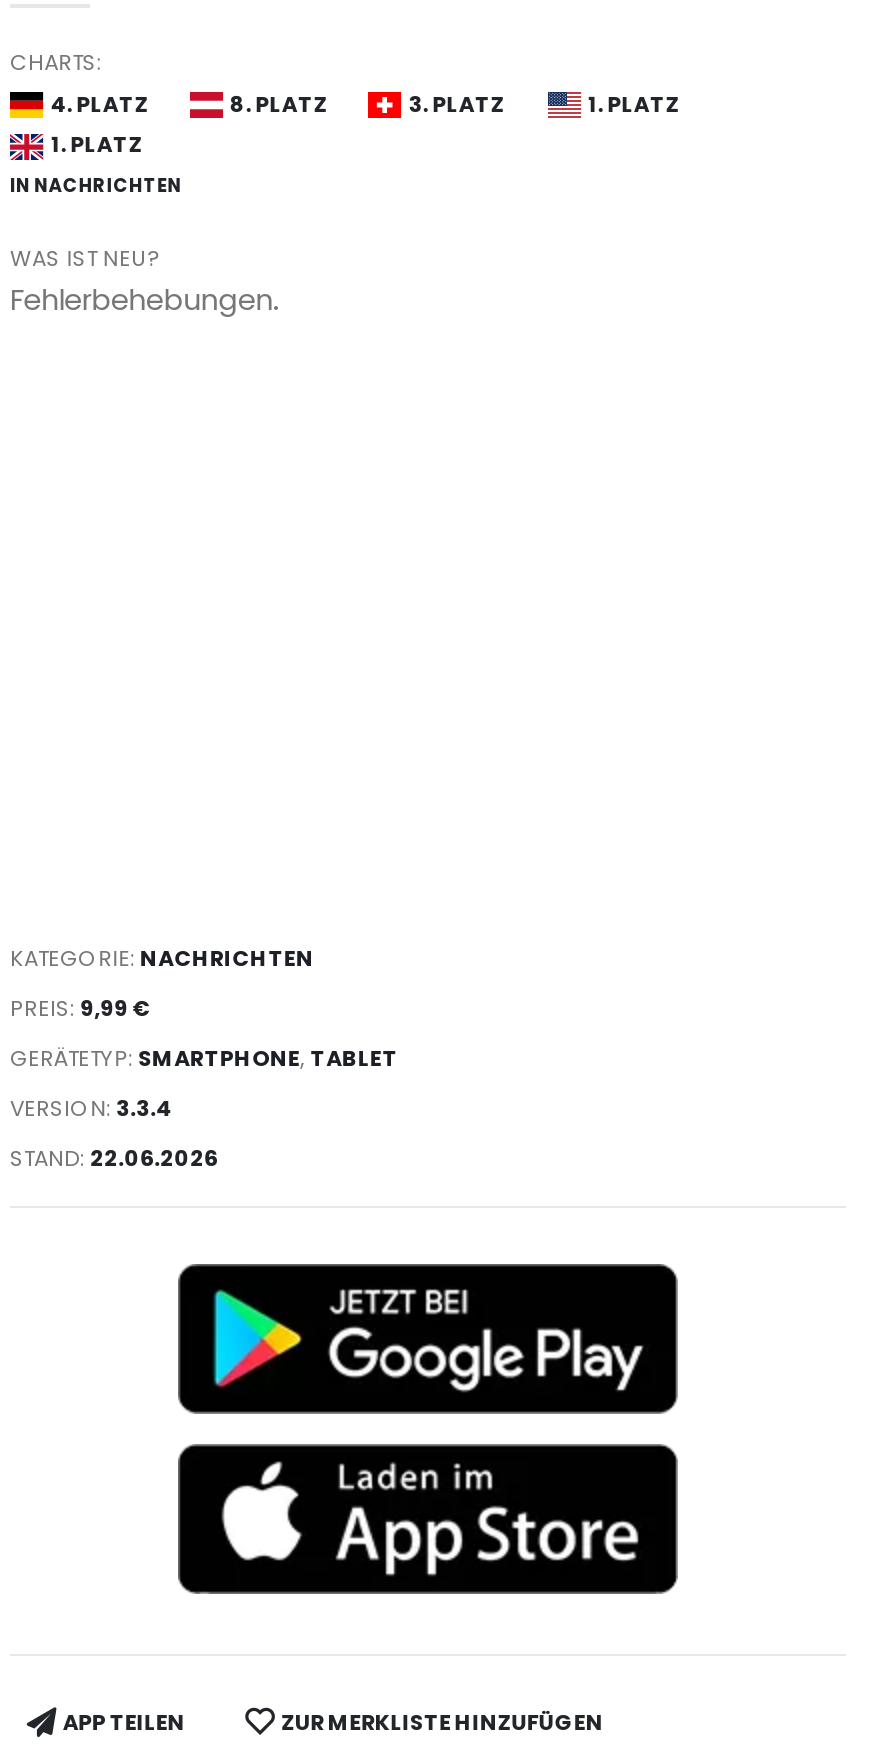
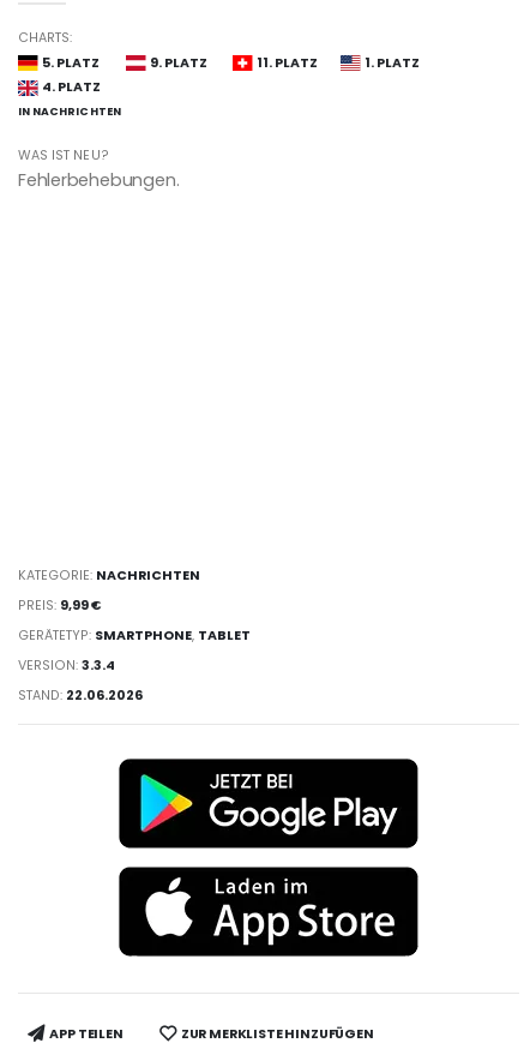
- 4. PLATZ
+ 5. PLATZ

- 8. PLATZ
+ 9. PLATZ

- 3. PLATZ
+ 11. PLATZ

- 1. PLATZ
+ 4. PLATZ
